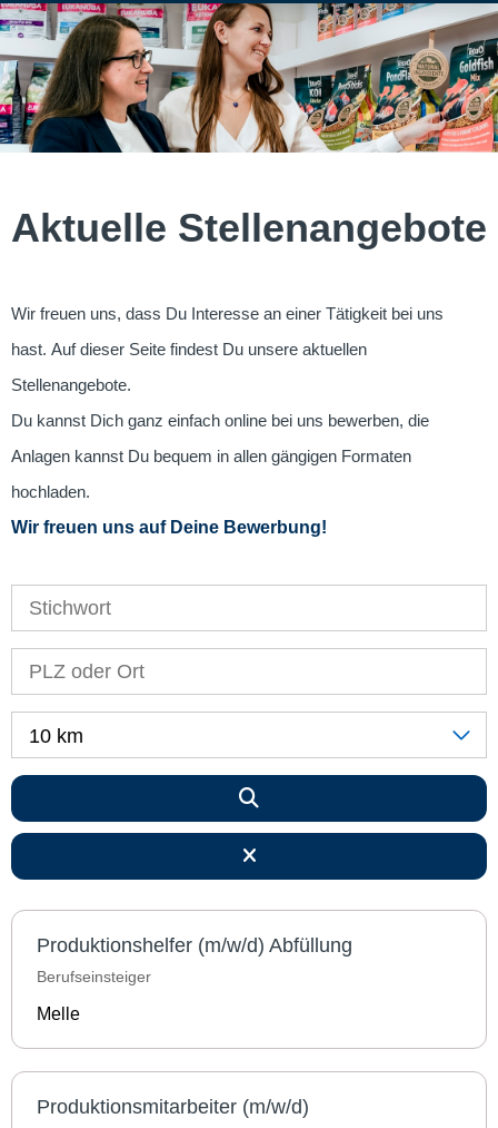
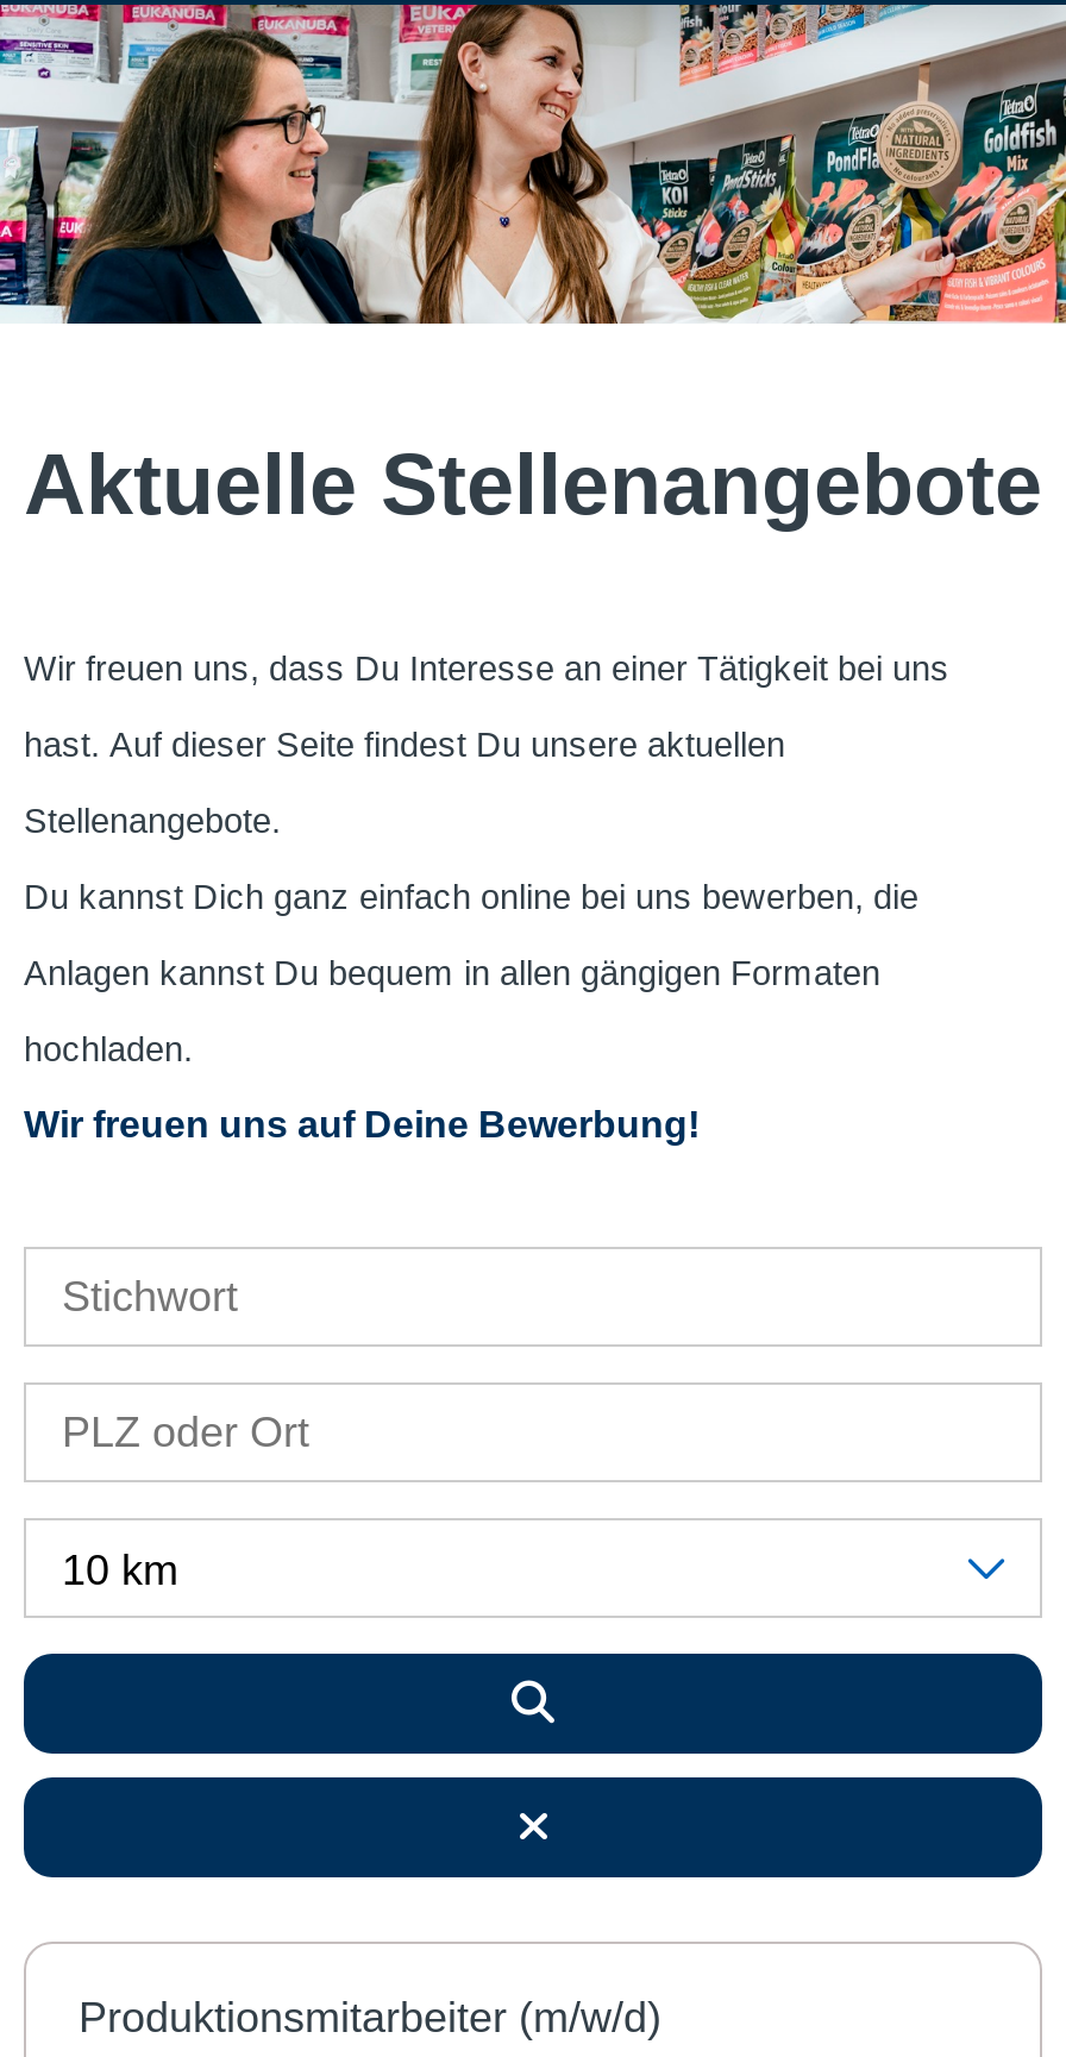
- Produktionshelfer (m/w/d) Abfüllung
- Berufseinsteiger
- Melle
